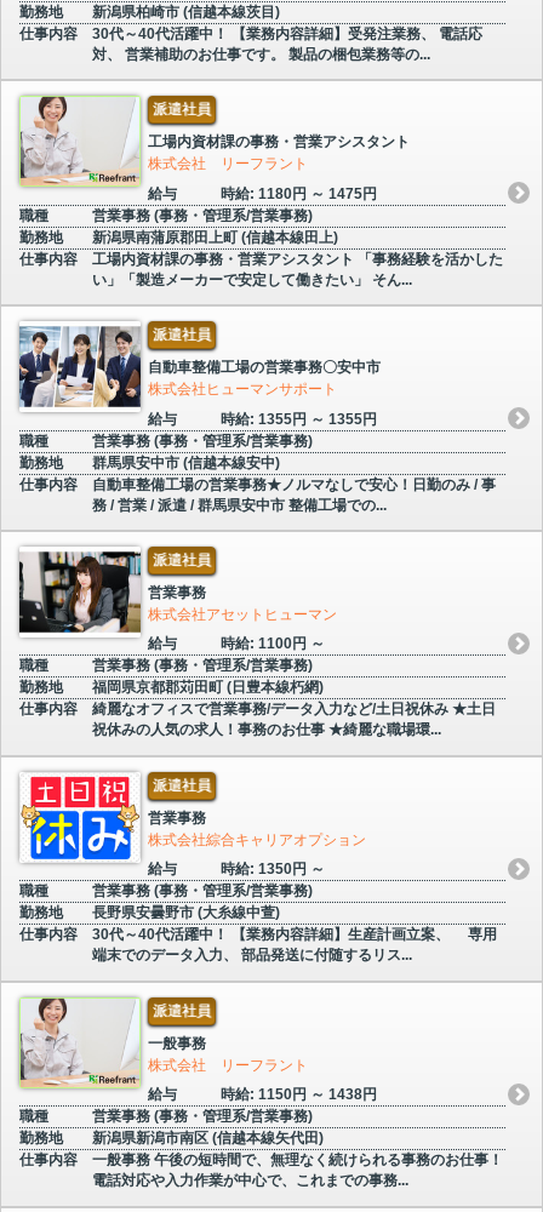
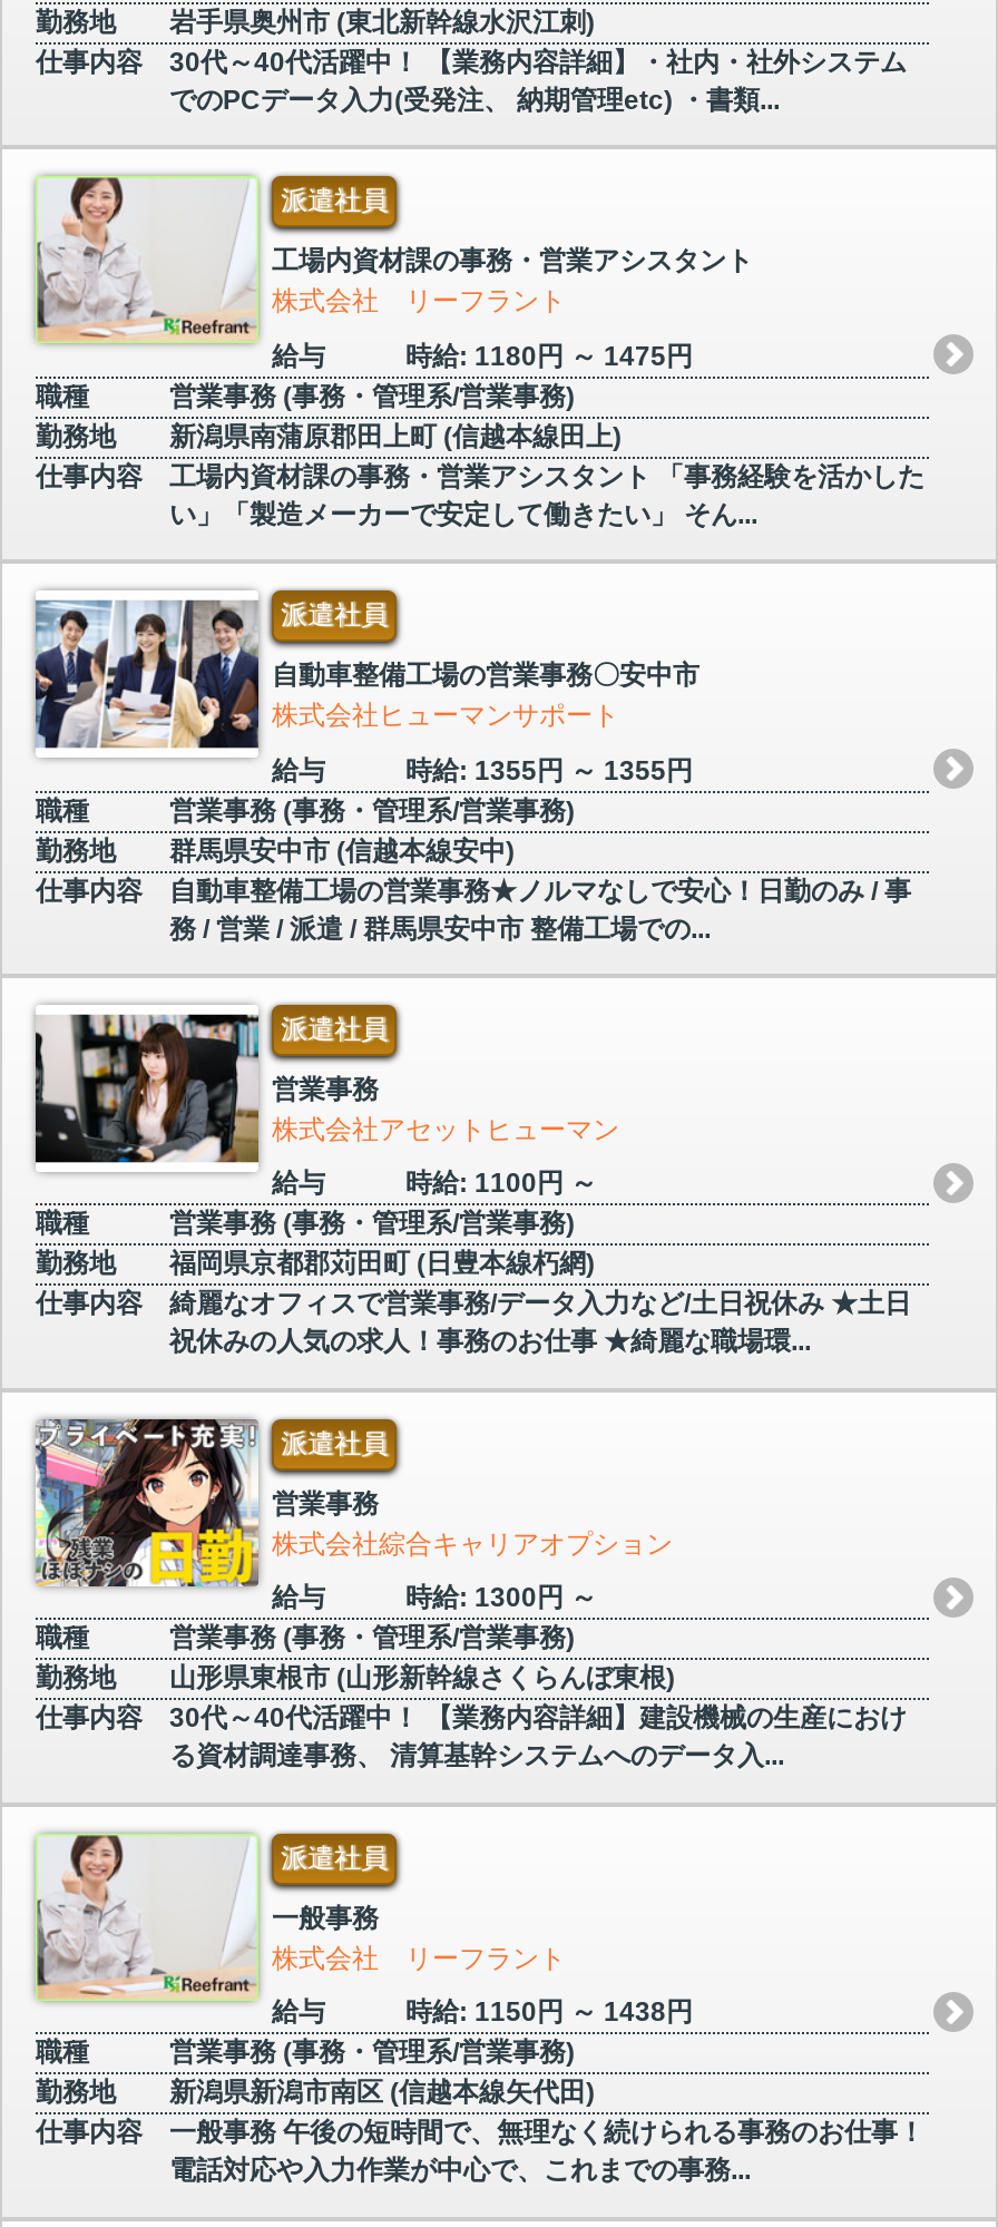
- 新潟県柏崎市 (信越本線茨目)
+ 岩手県奥州市 (東北新幹線水沢江刺)

- 30代～40代活躍中！ 【業務内容詳細】受発注業務、 電話応
- 対、 営業補助のお仕事です。 製品の梱包業務等の...
+ 30代～40代活躍中！ 【業務内容詳細】・社内・社外システム
+ でのPCデータ入力(受発注、 納期管理etc) ・書類...

- [image]
- 長野県安曇野市 (大糸線中萱)
+ [image]
+ 山形県東根市 (山形新幹線さくらんぼ東根)

- 時給: 1350円 ～
+ 時給: 1300円 ～

- 30代～40代活躍中！ 【業務内容詳細】生産計画立案、 専用
- 端末でのデータ入力、 部品発送に付随するリス...
+ 30代～40代活躍中！ 【業務内容詳細】建設機械の生産におけ
+ る資材調達事務、 清算基幹システムへのデータ入...
